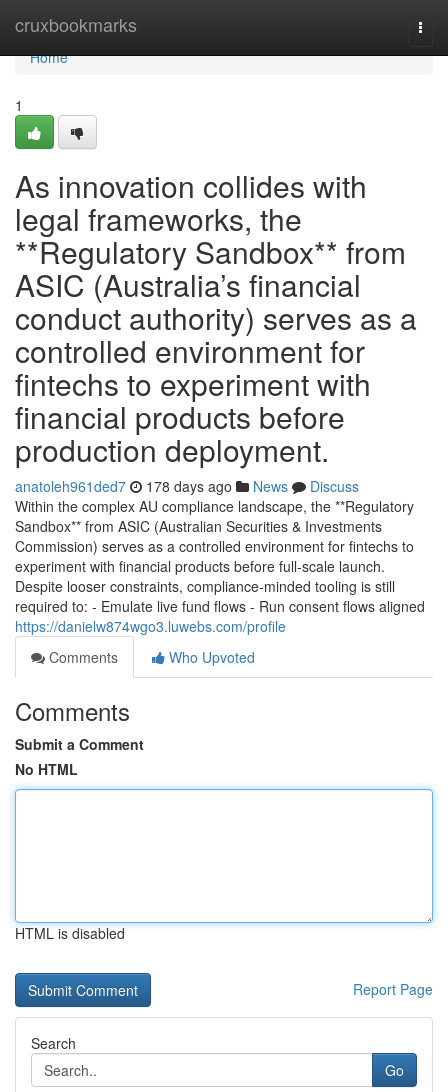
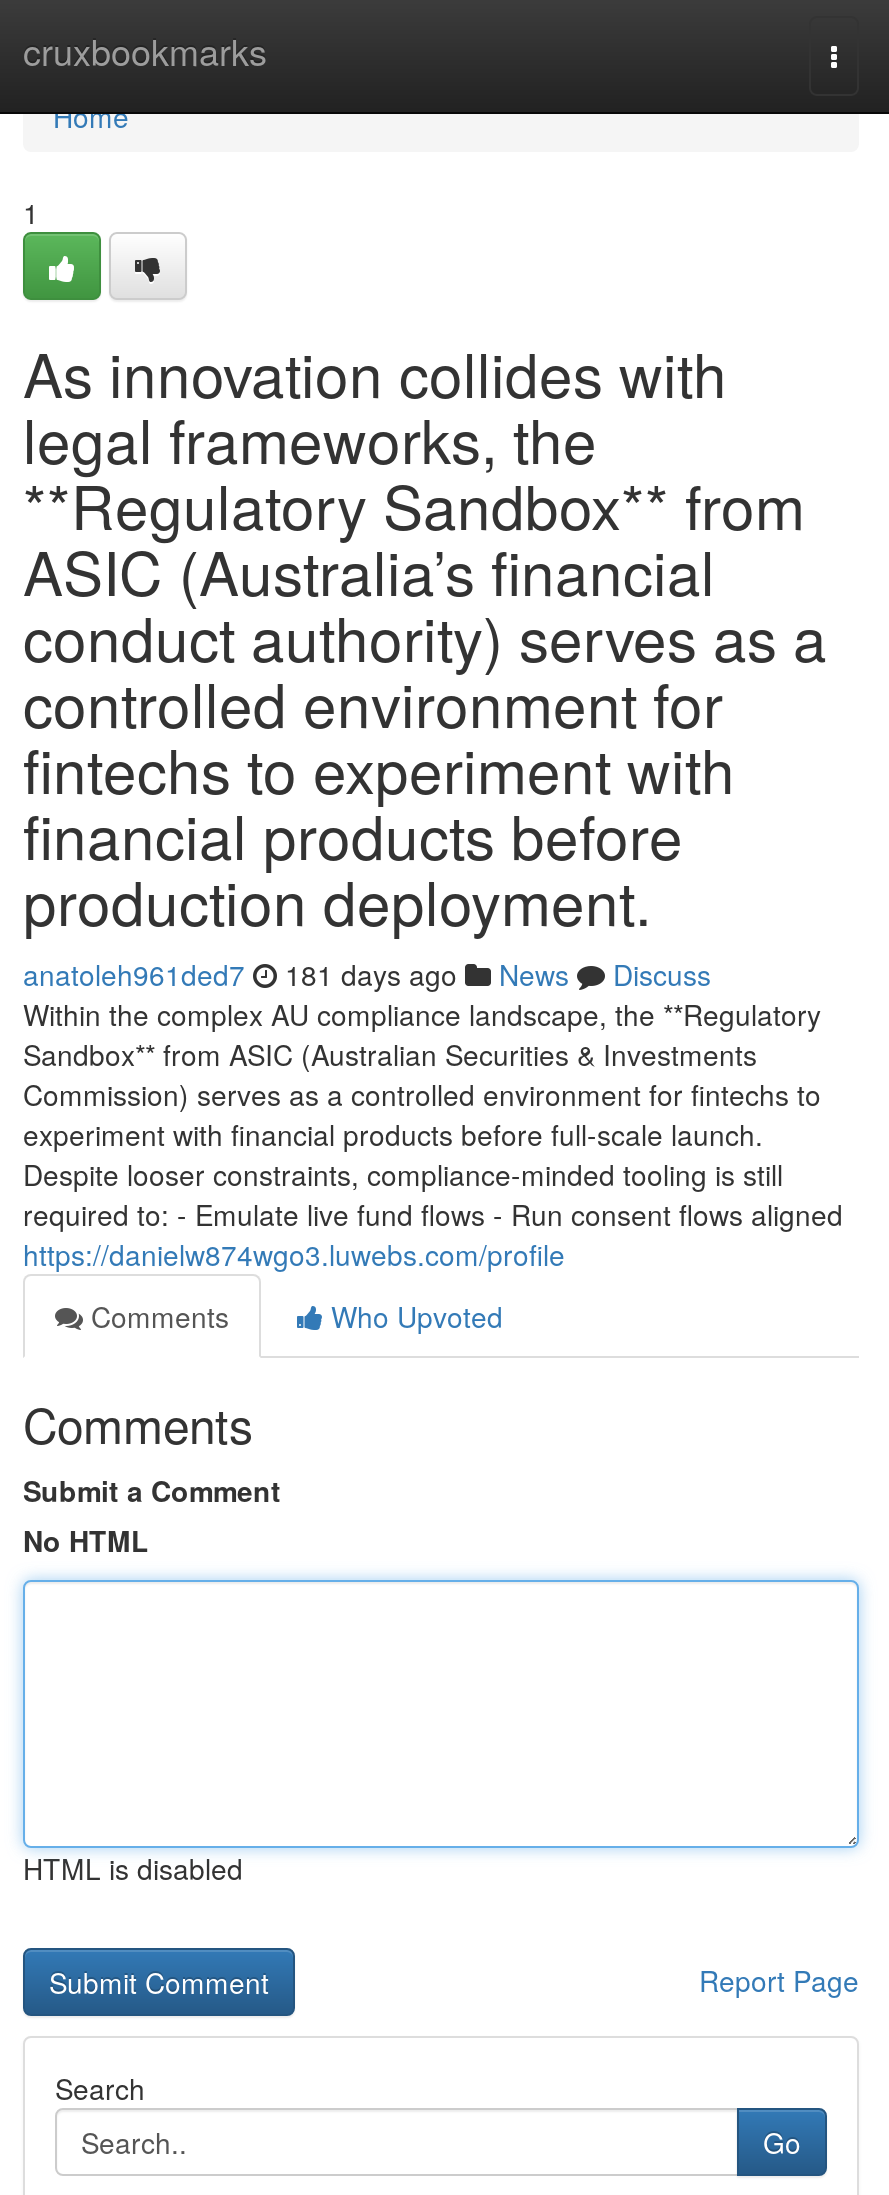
- anatoleh961ded7 178 days ago News Discuss
+ anatoleh961ded7 181 days ago News Discuss
